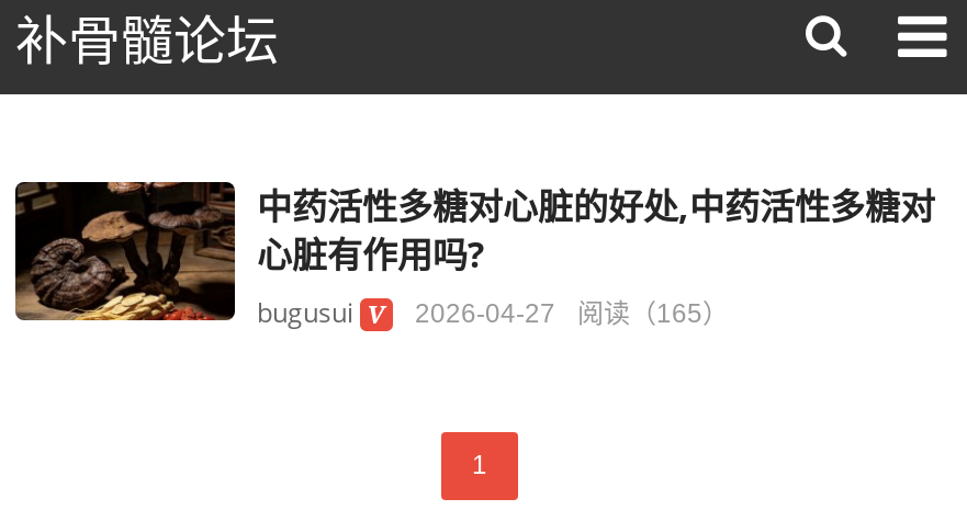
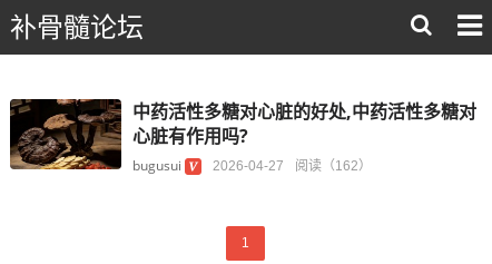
- bugusui 2026-04-27 阅读（165）
+ bugusui 2026-04-27 阅读（162）
